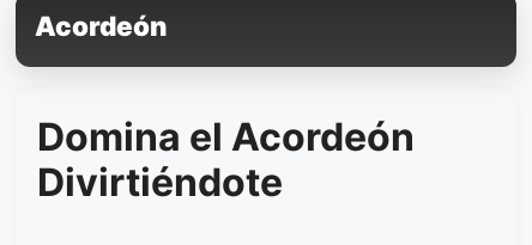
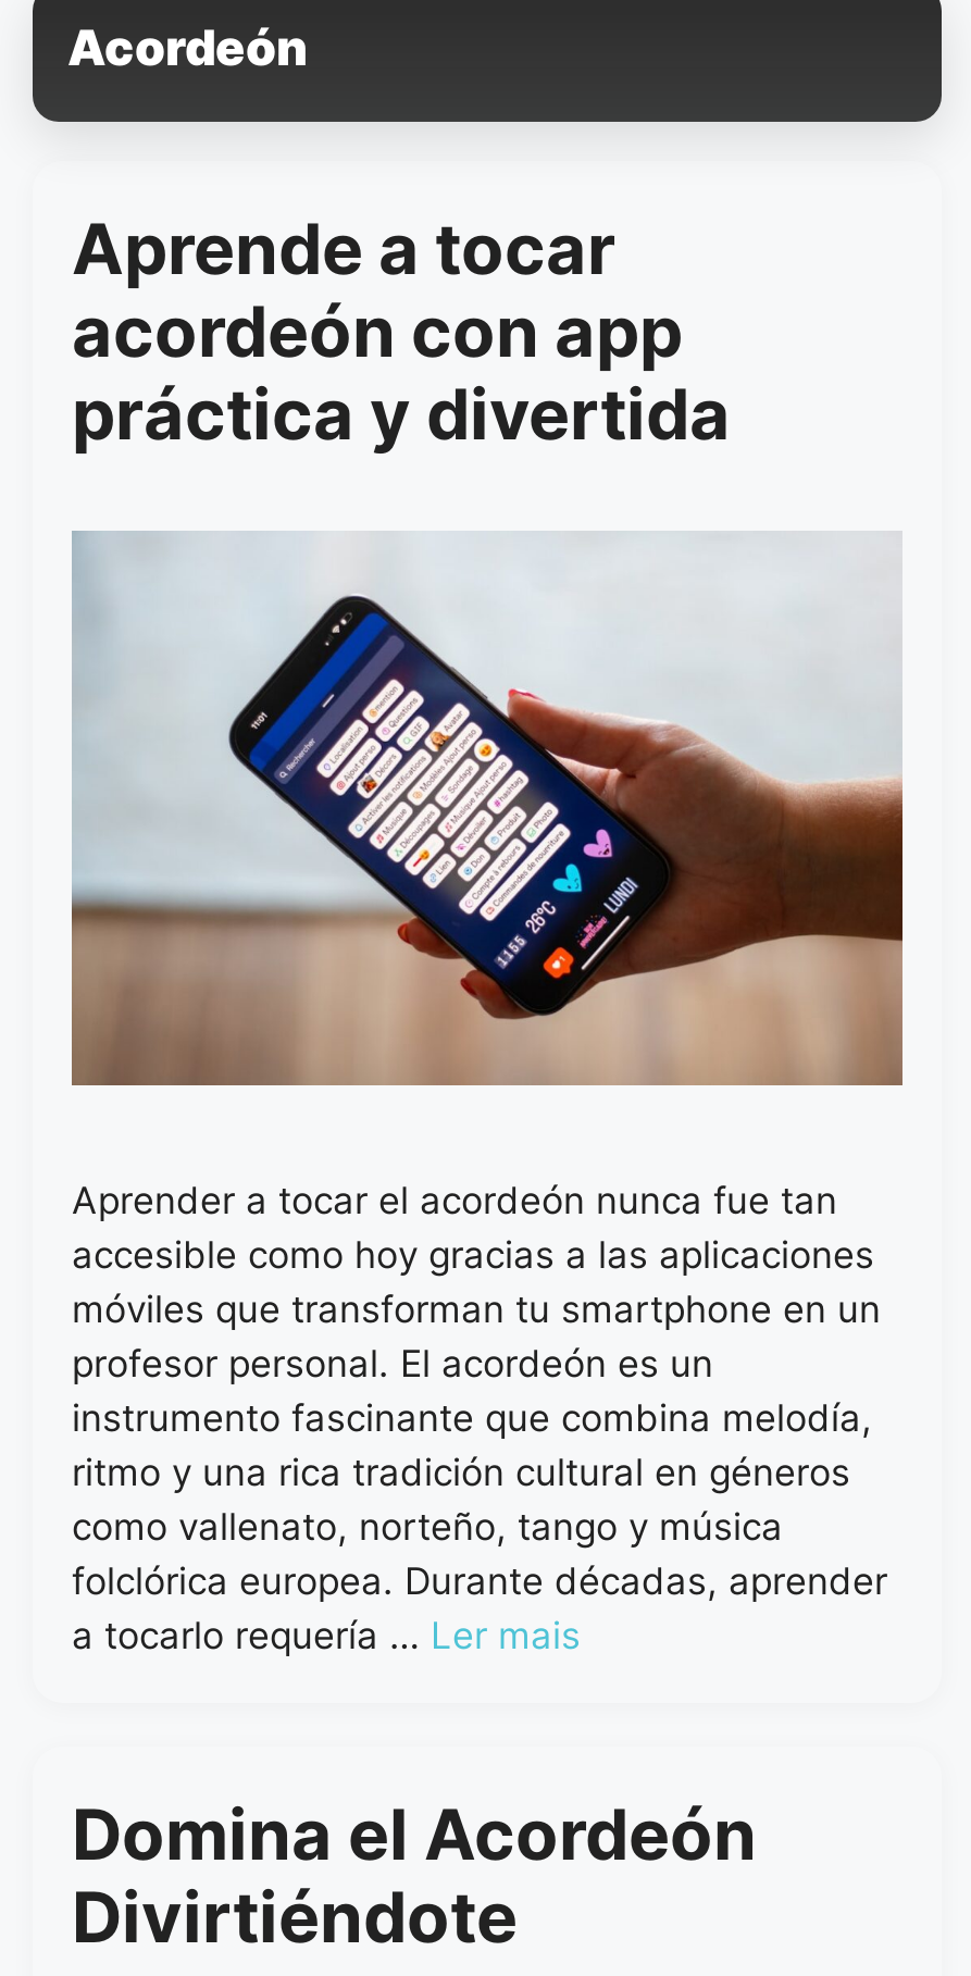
+ [image]

+ Aprende a tocar
+ acordeón con app
+ práctica y divertida

+ Aprender a tocar el acordeón nunca fue tan
+ accesible como hoy gracias a las aplicaciones
+ móviles que transforman tu smartphone en un
+ profesor personal. El acordeón es un
+ instrumento fascinante que combina melodía,
+ ritmo y una rica tradición cultural en géneros
+ como vallenato, norteño, tango y música
+ folclórica europea. Durante décadas, aprender
+ a tocarlo requería … Ler mais
